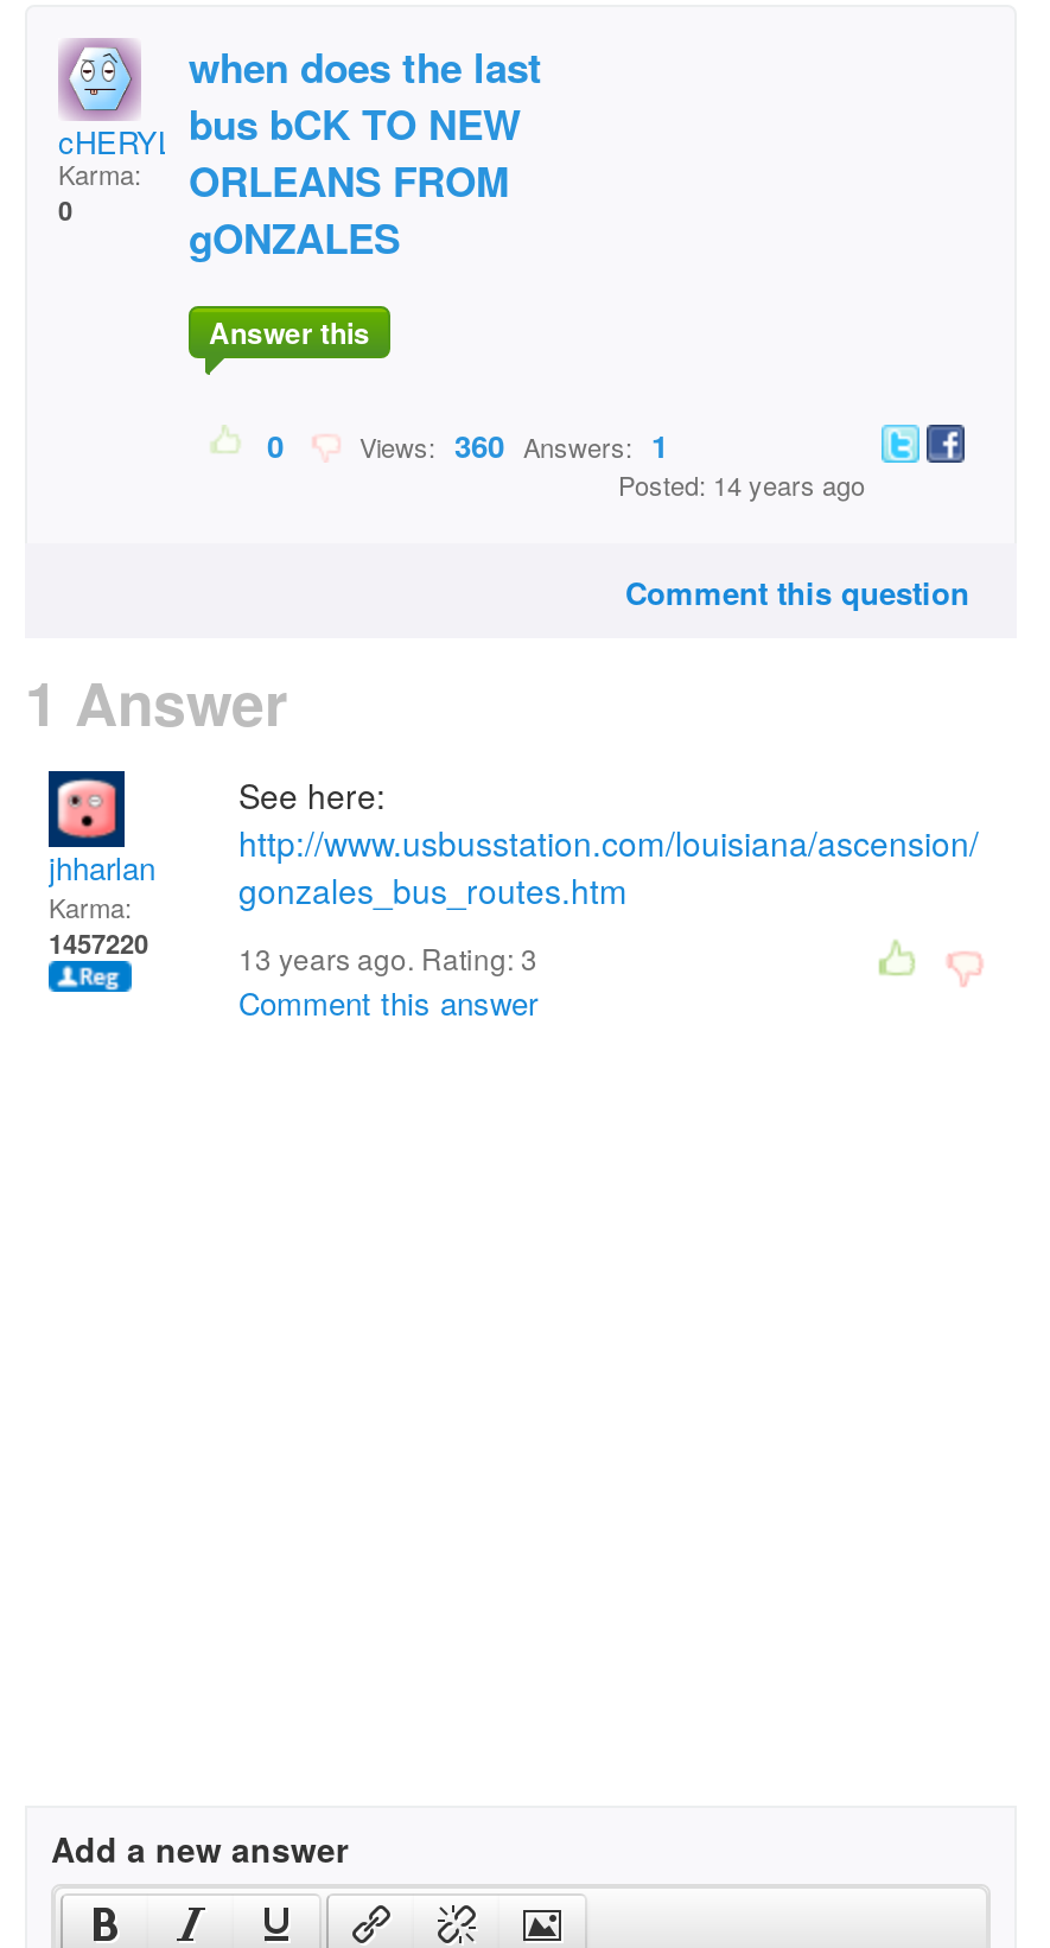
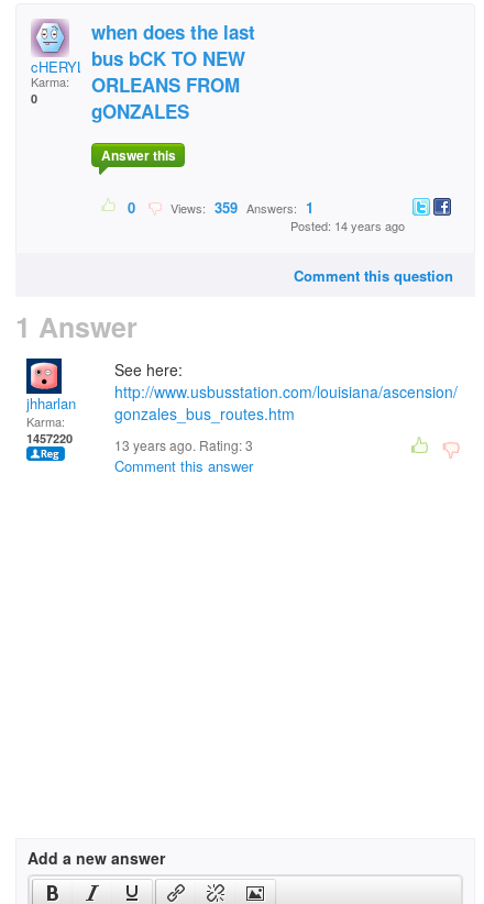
- Views: 360 Answers: 1
+ Views: 359 Answers: 1
